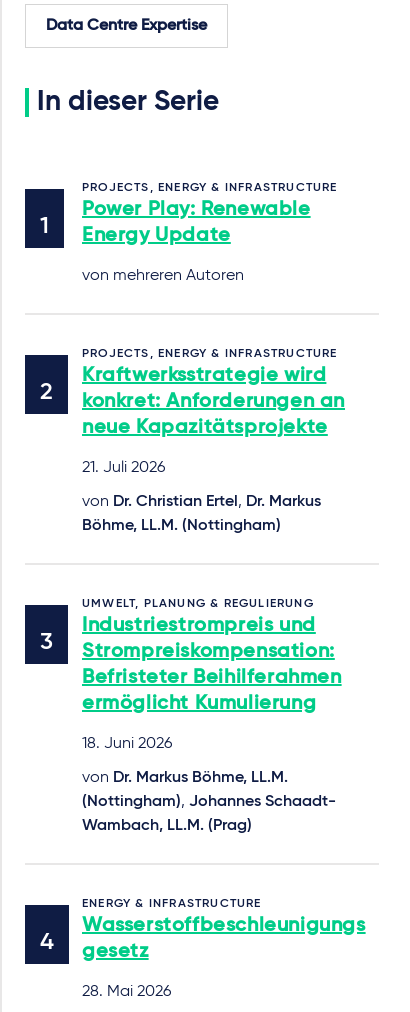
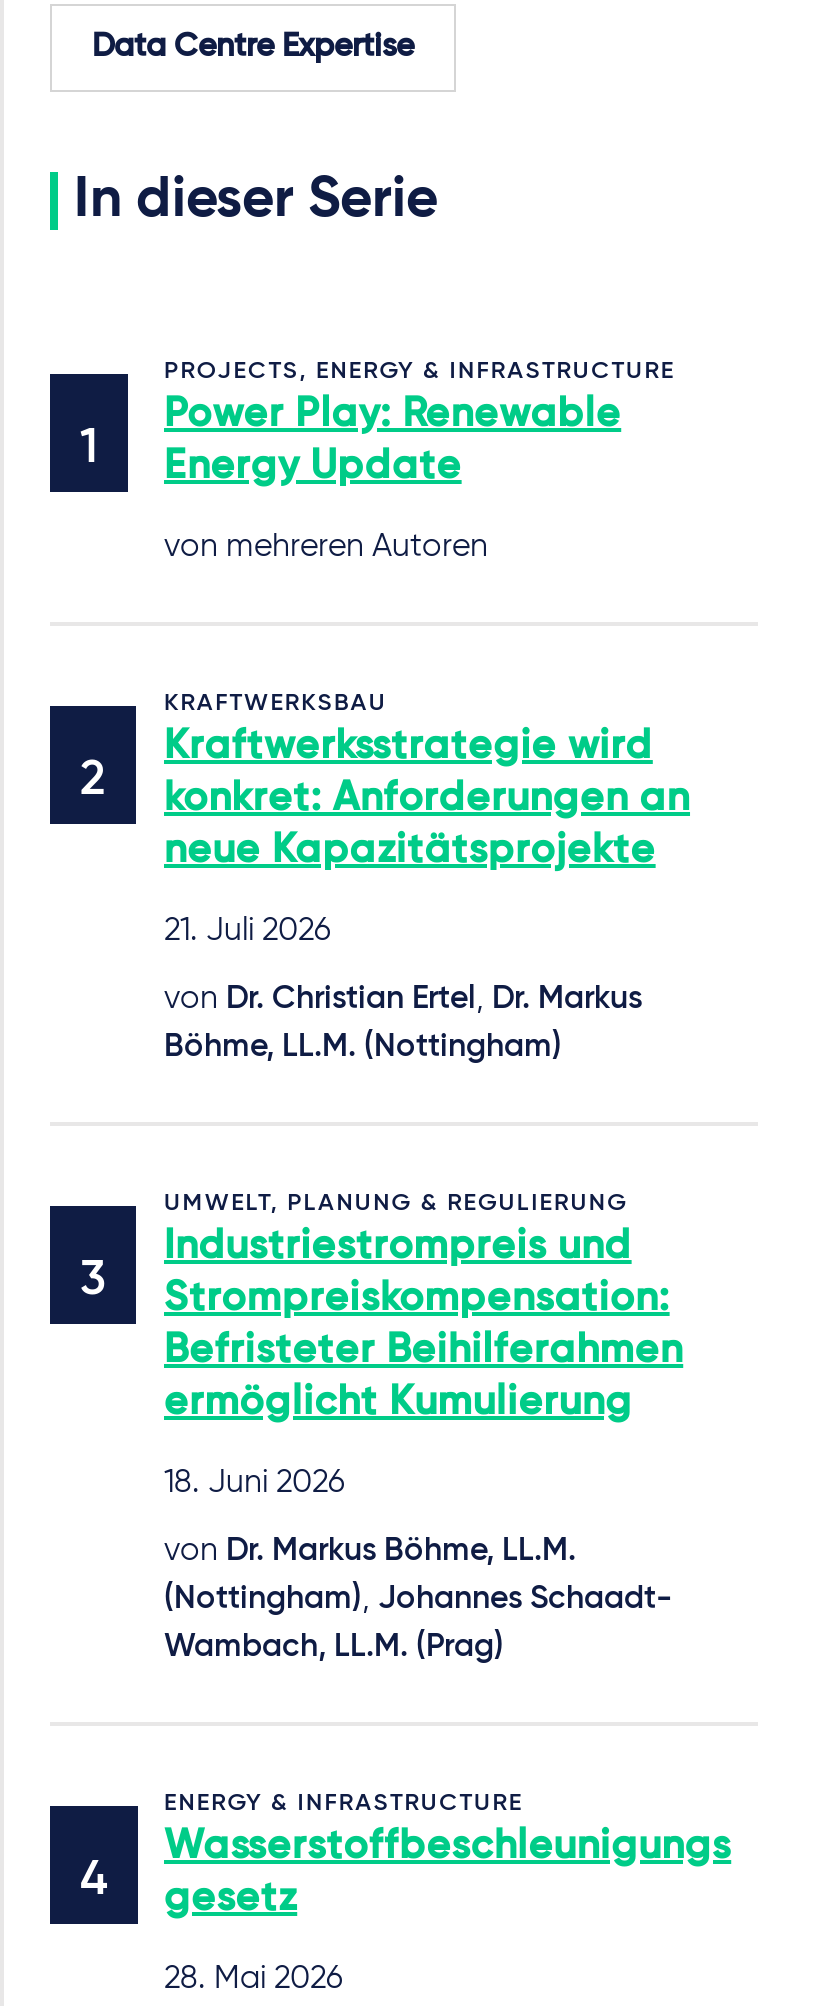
- PROJECTS, ENERGY & INFRASTRUCTURE
+ KRAFTWERKSBAU
